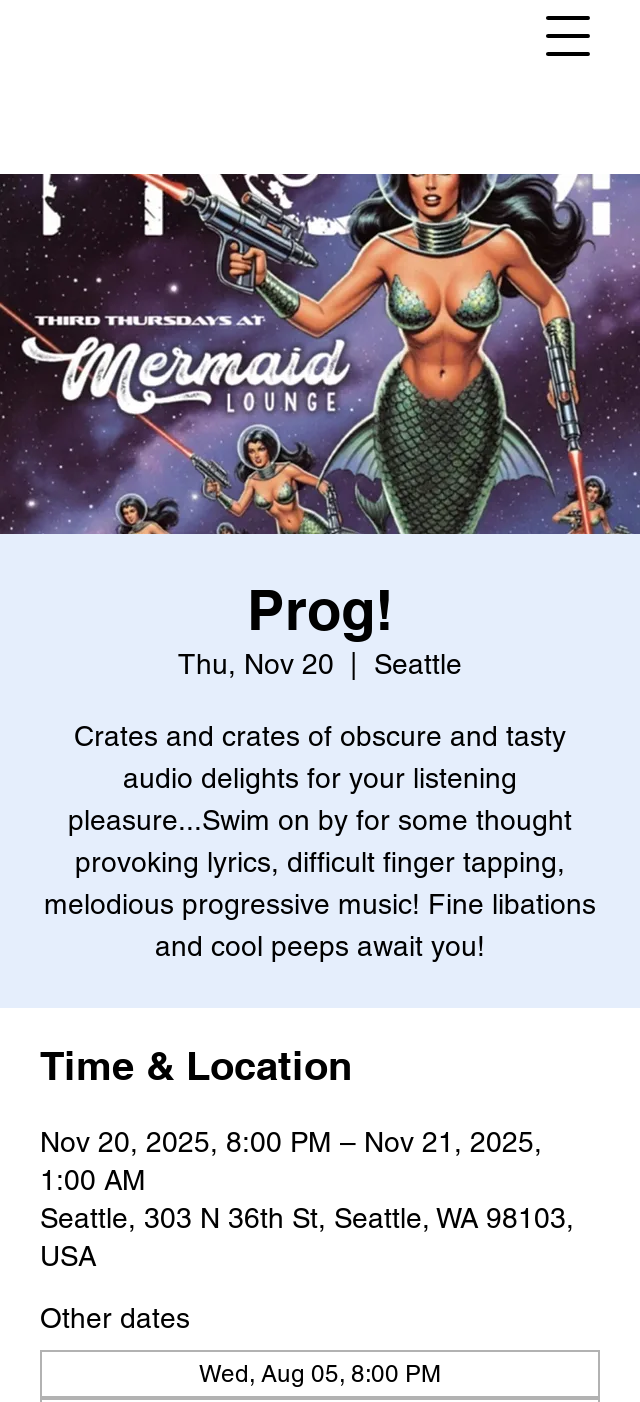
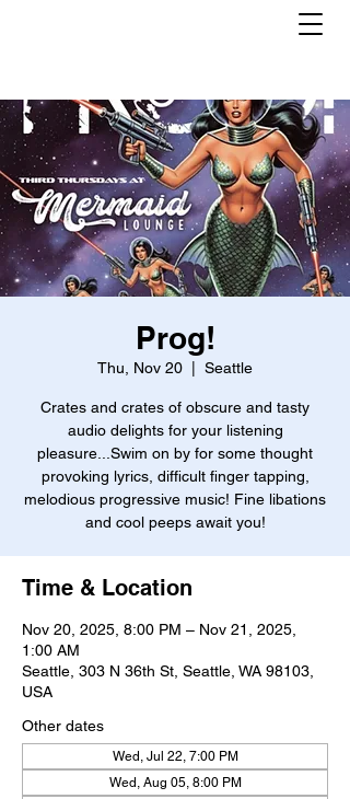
+ Wed, Jul 22, 7:00 PM
